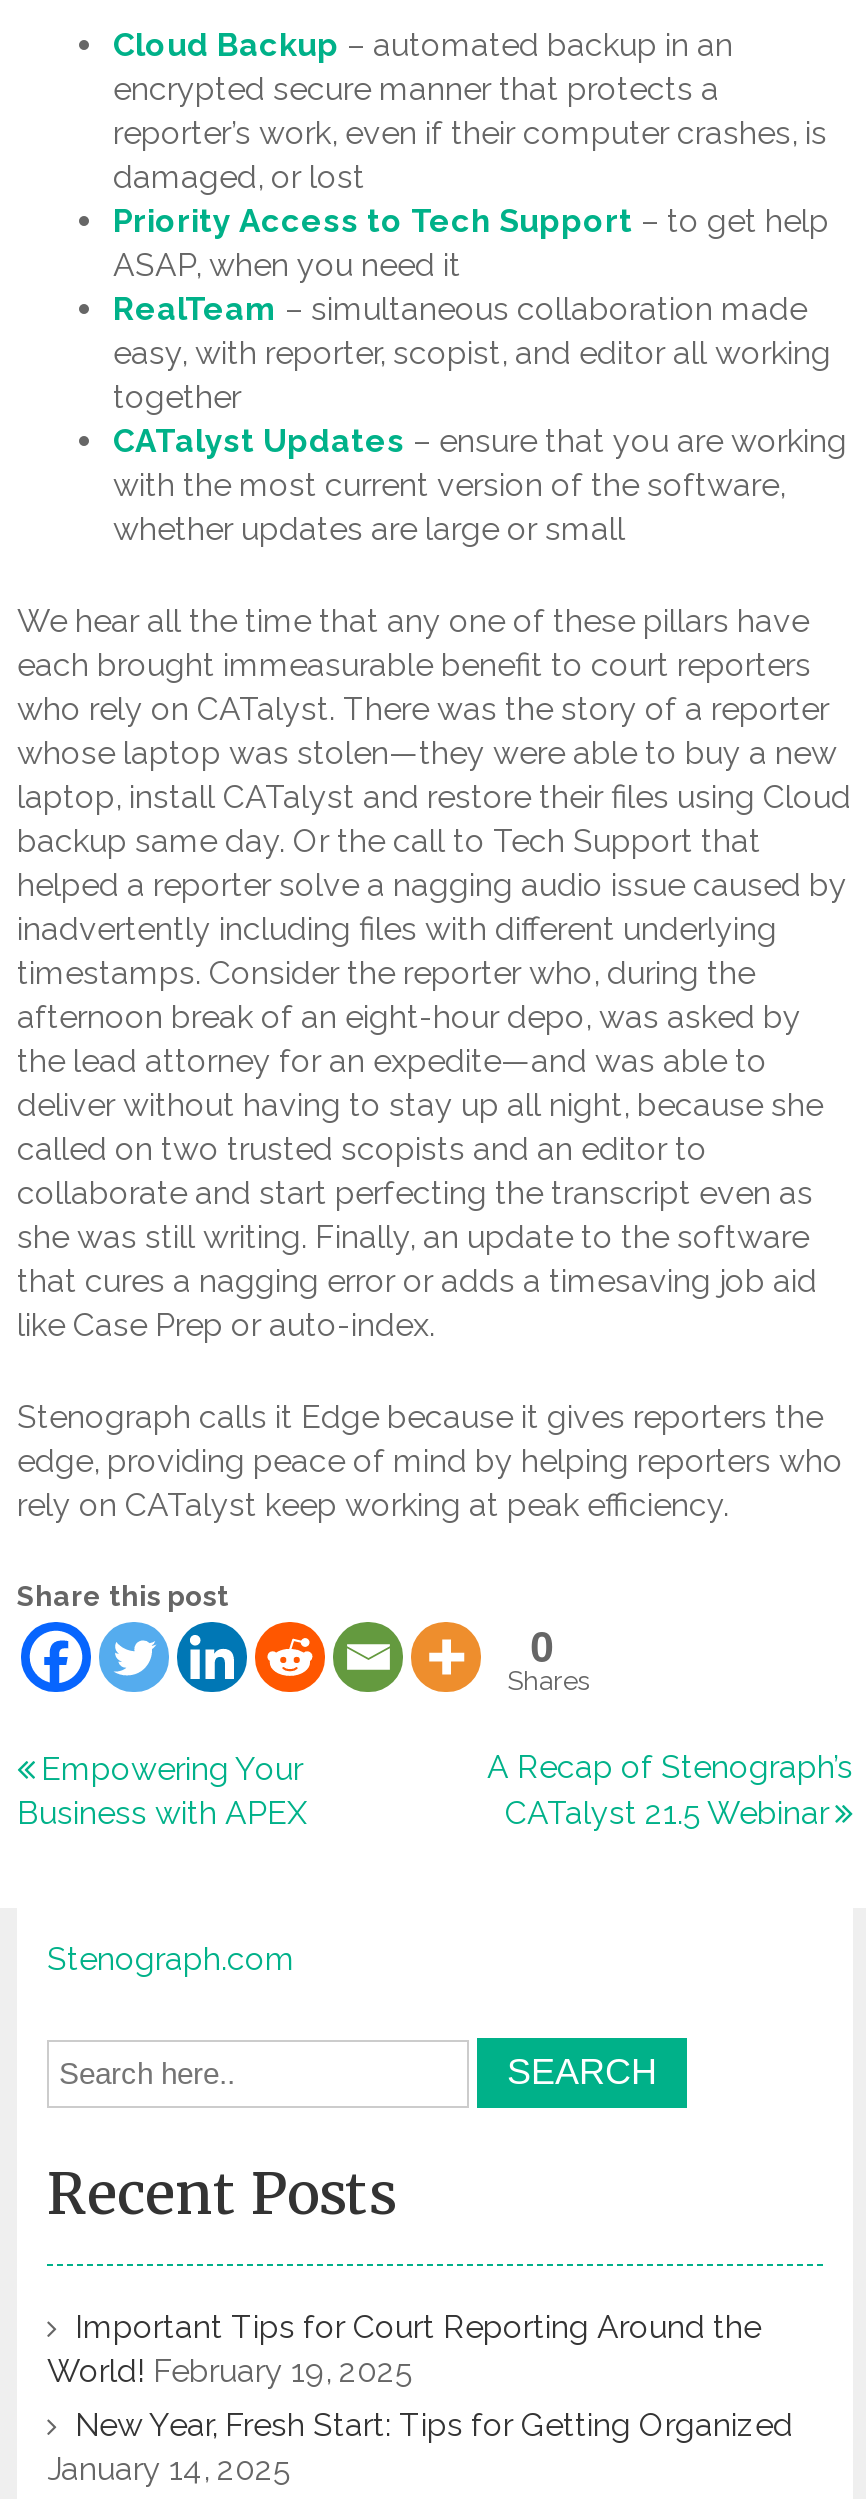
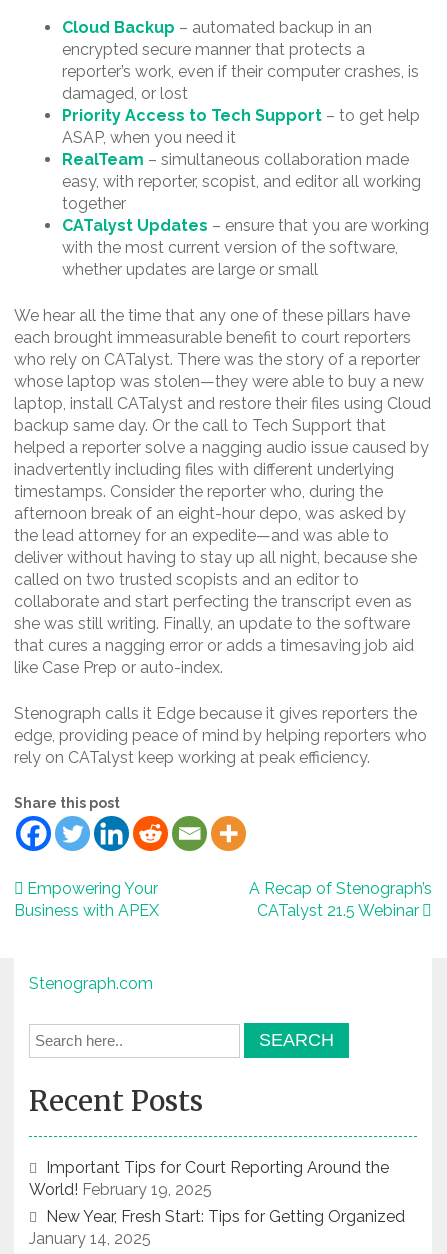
- 0
- Shares
